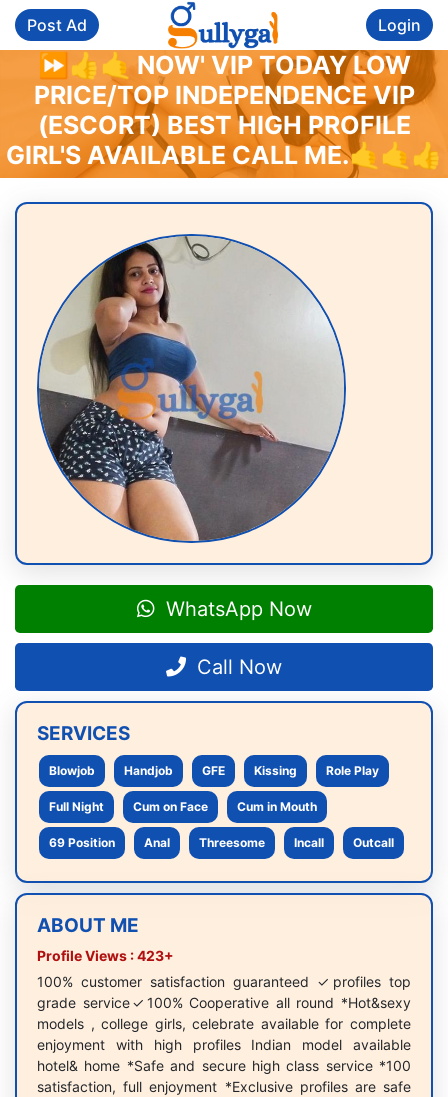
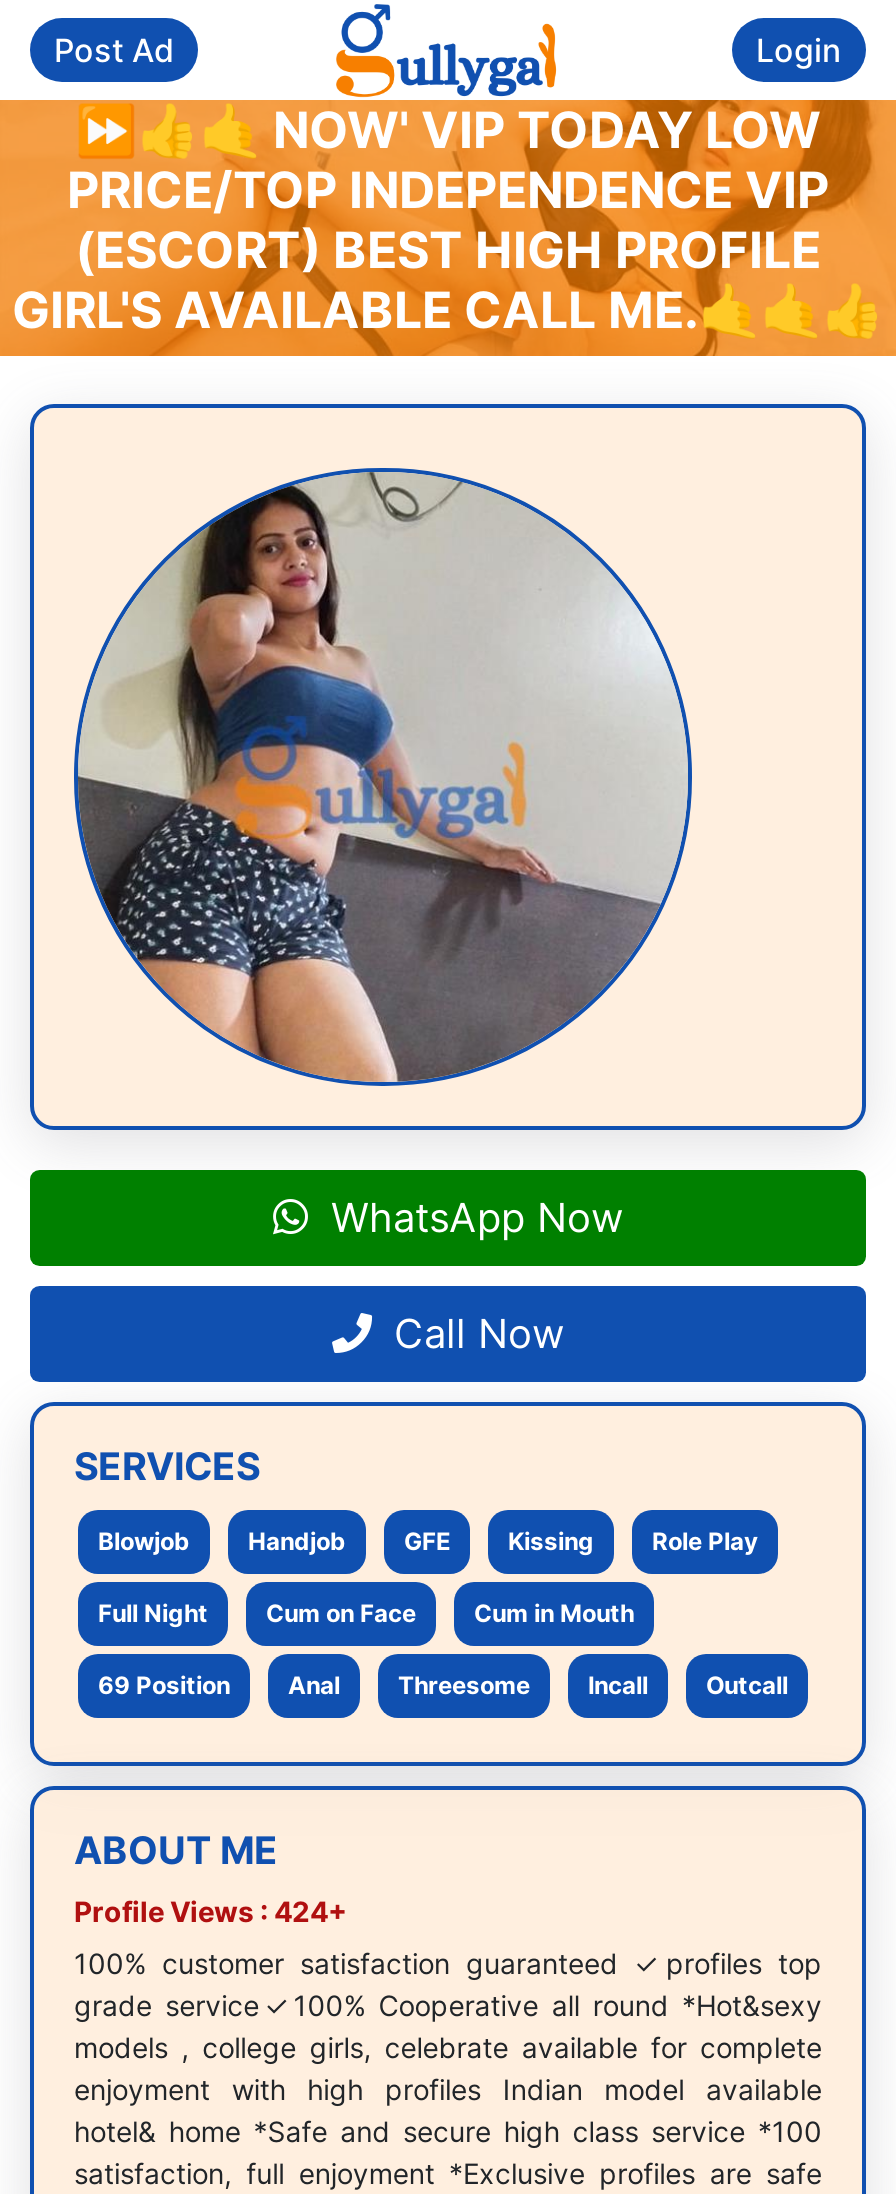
- Profile Views : 423+
+ Profile Views : 424+
